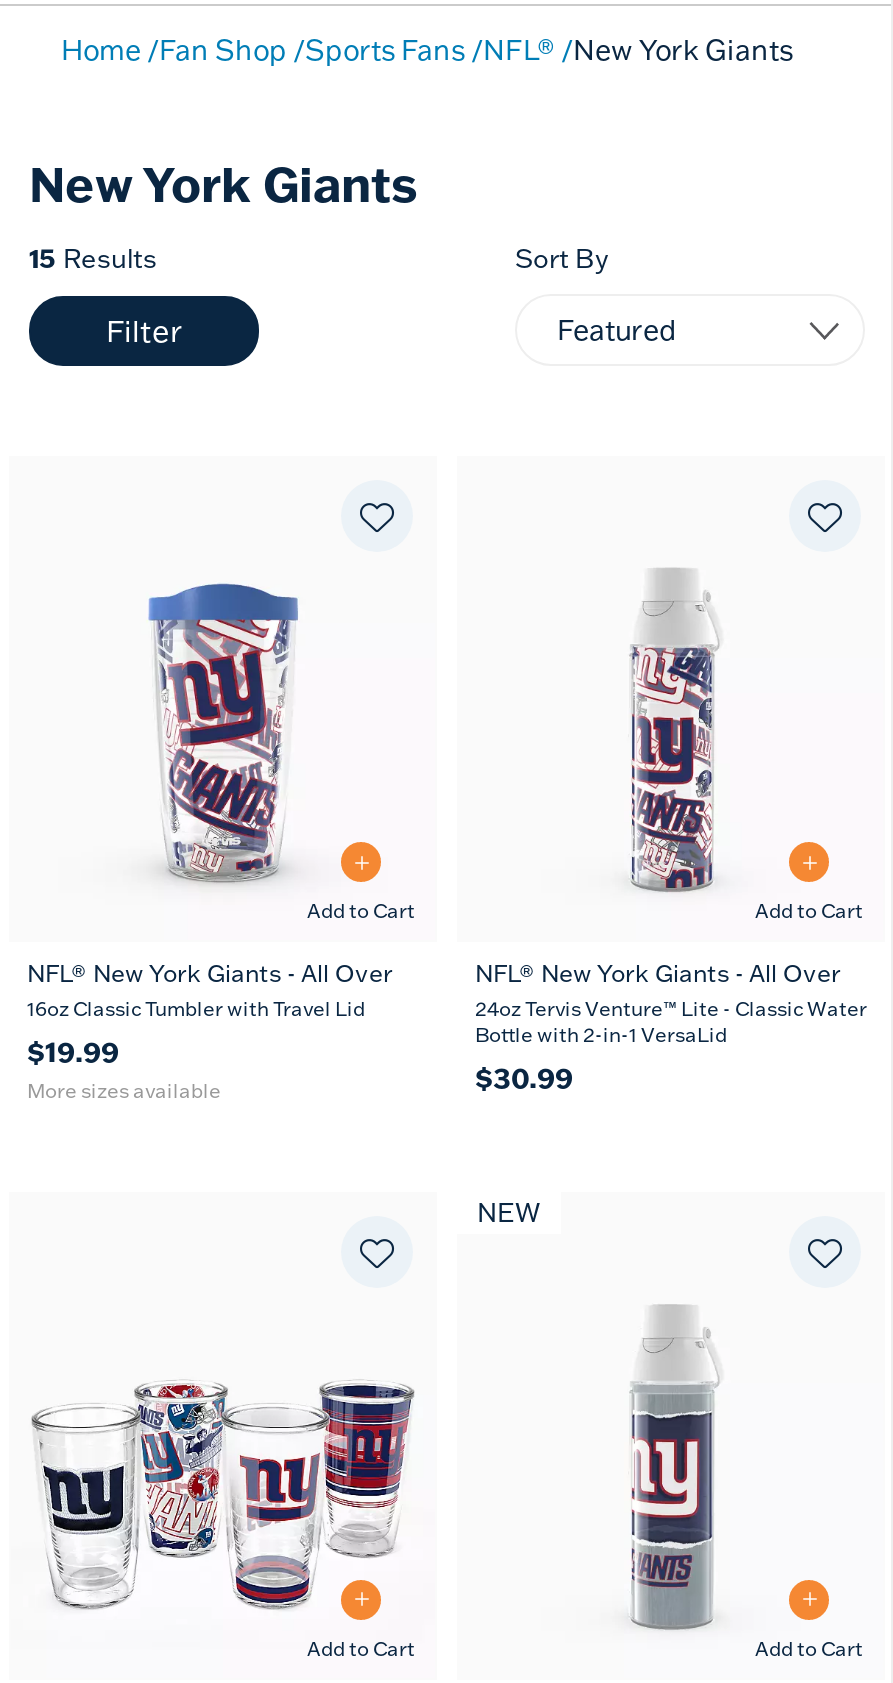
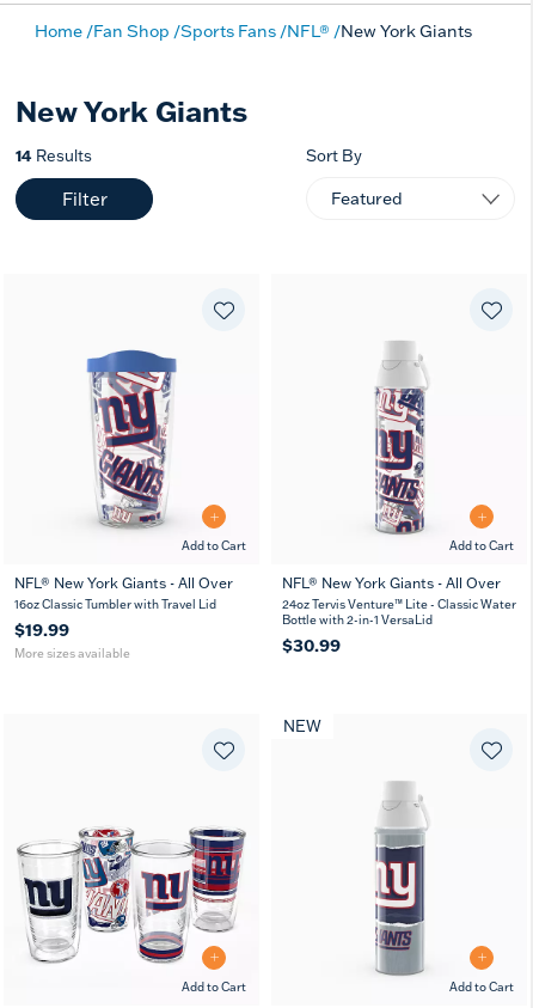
- 15 Results
+ 14 Results
